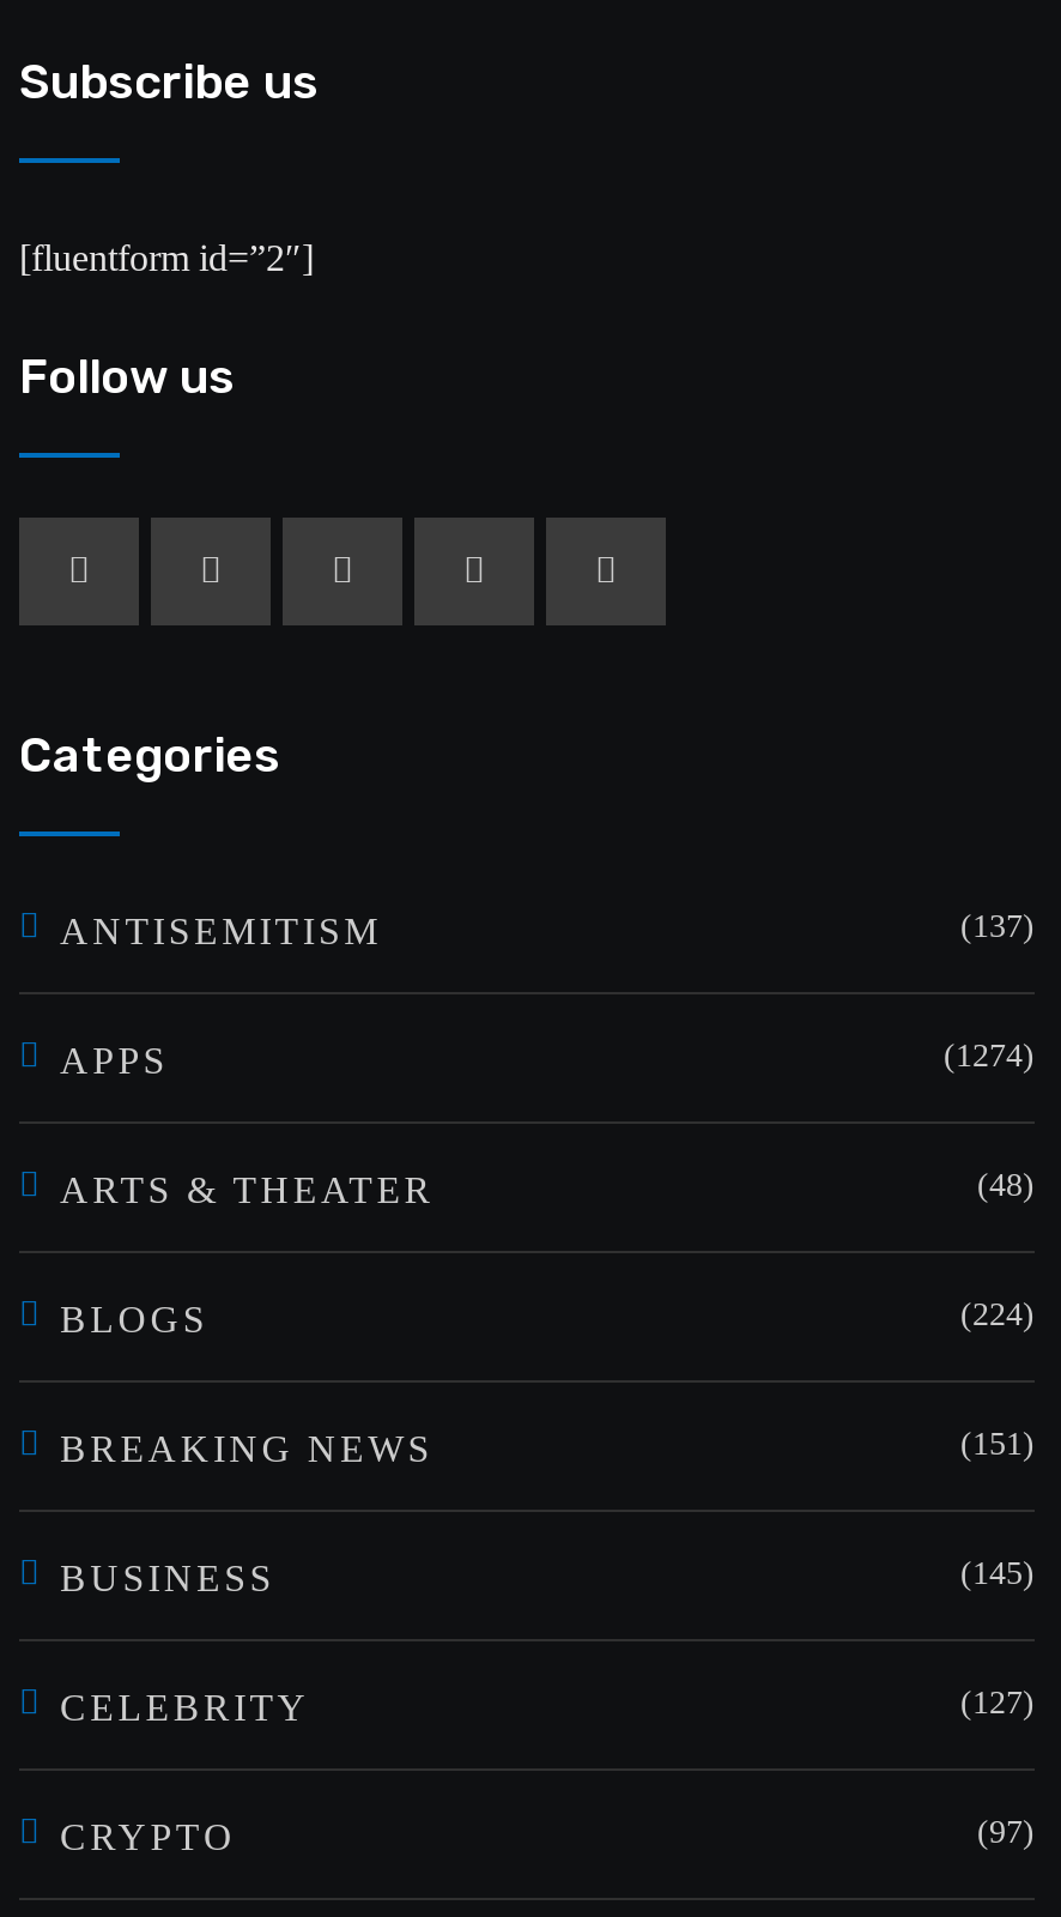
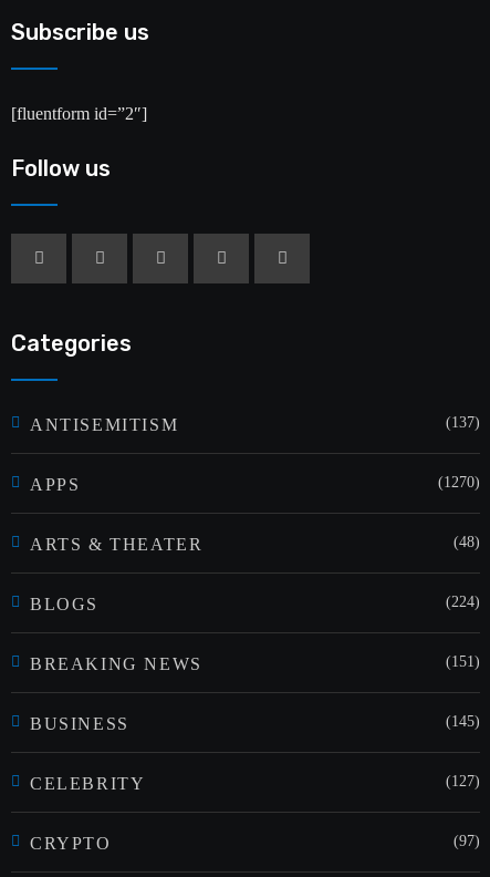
- (1274)
+ (1270)
